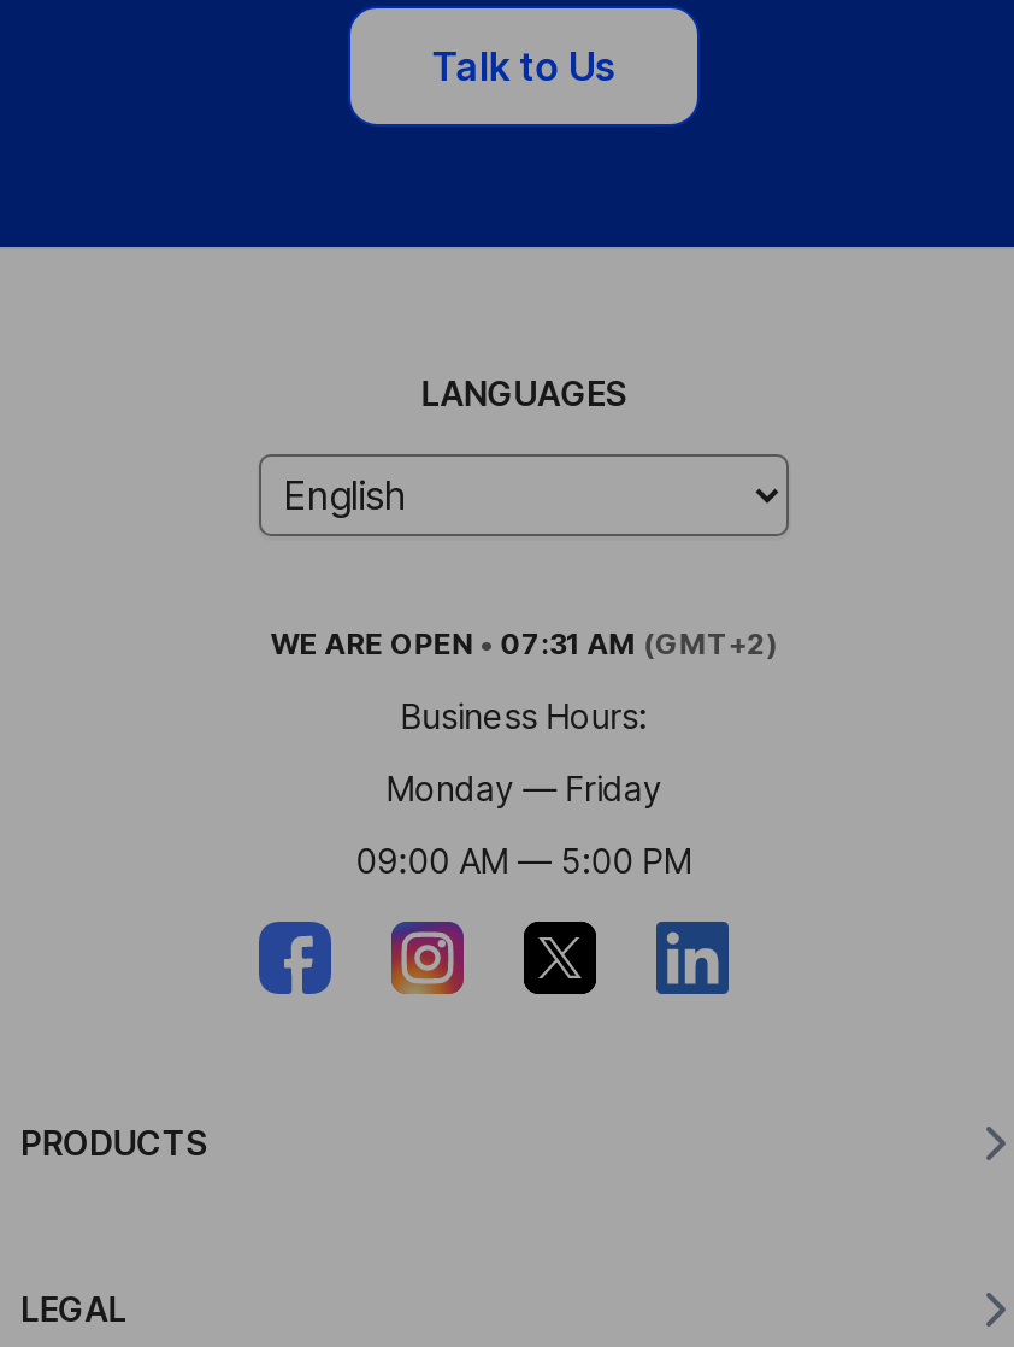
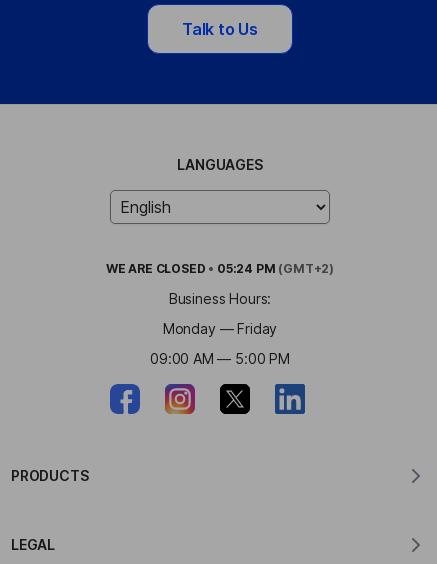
- WE ARE OPEN • 07:31 AM (GMT+2)
+ WE ARE CLOSED • 05:24 PM (GMT+2)
